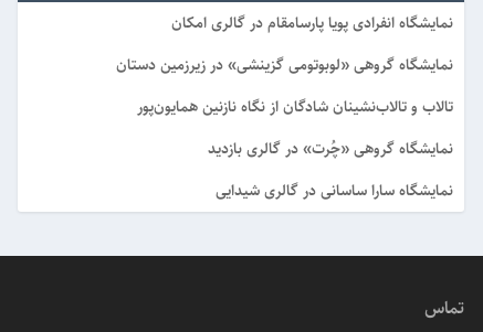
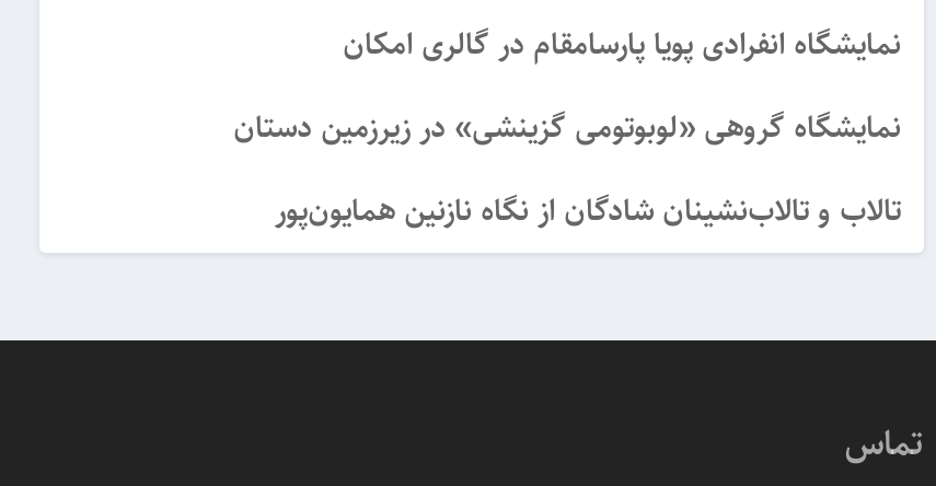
- نمایشگاه گروهی «چُرت» در گالری بازدید
- نمایشگاه سارا ساسانی در گالری شیدایی
